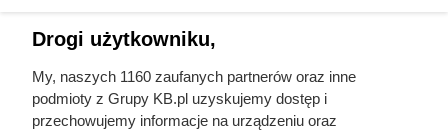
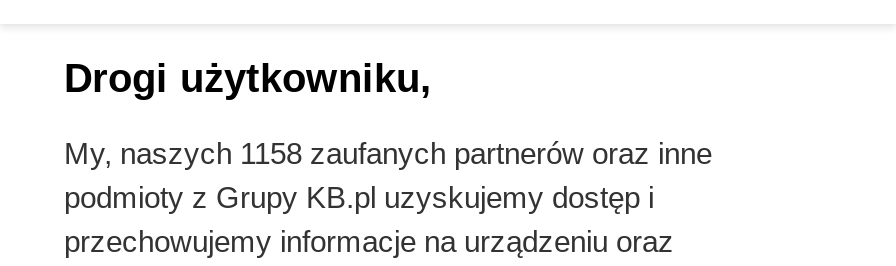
- My, naszych 1160 zaufanych partnerów oraz inne
+ My, naszych 1158 zaufanych partnerów oraz inne
